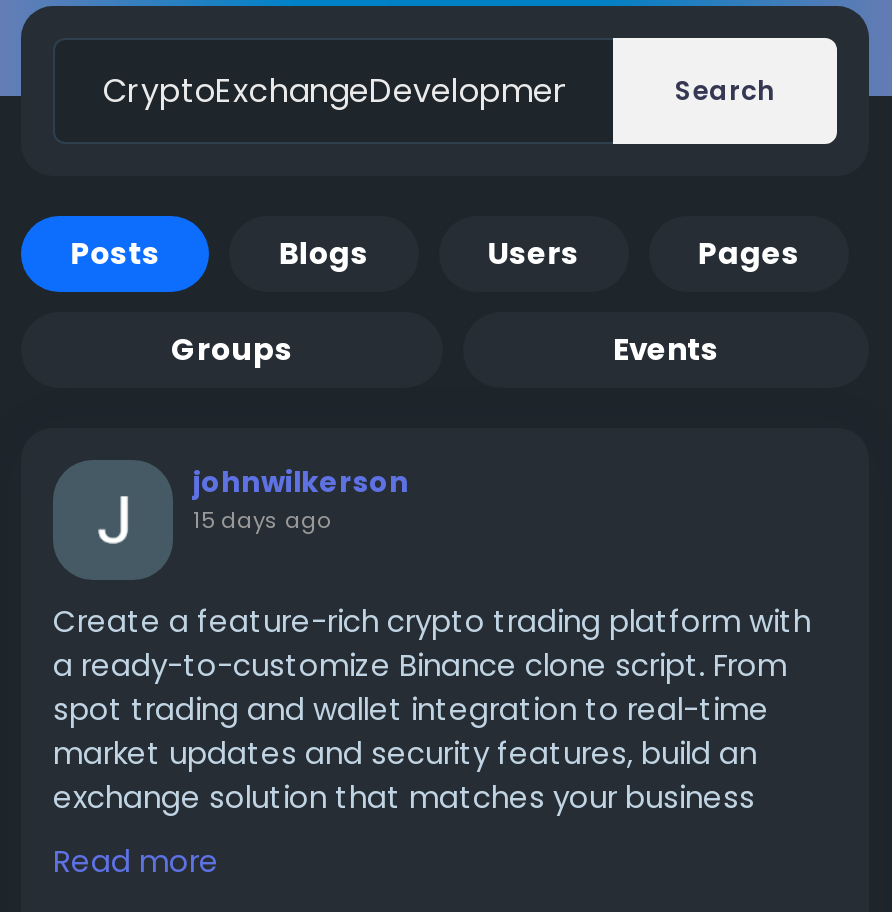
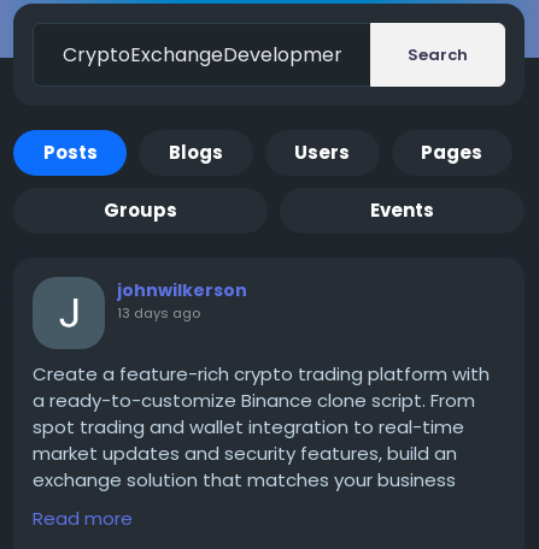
- 15 days ago
+ 13 days ago
